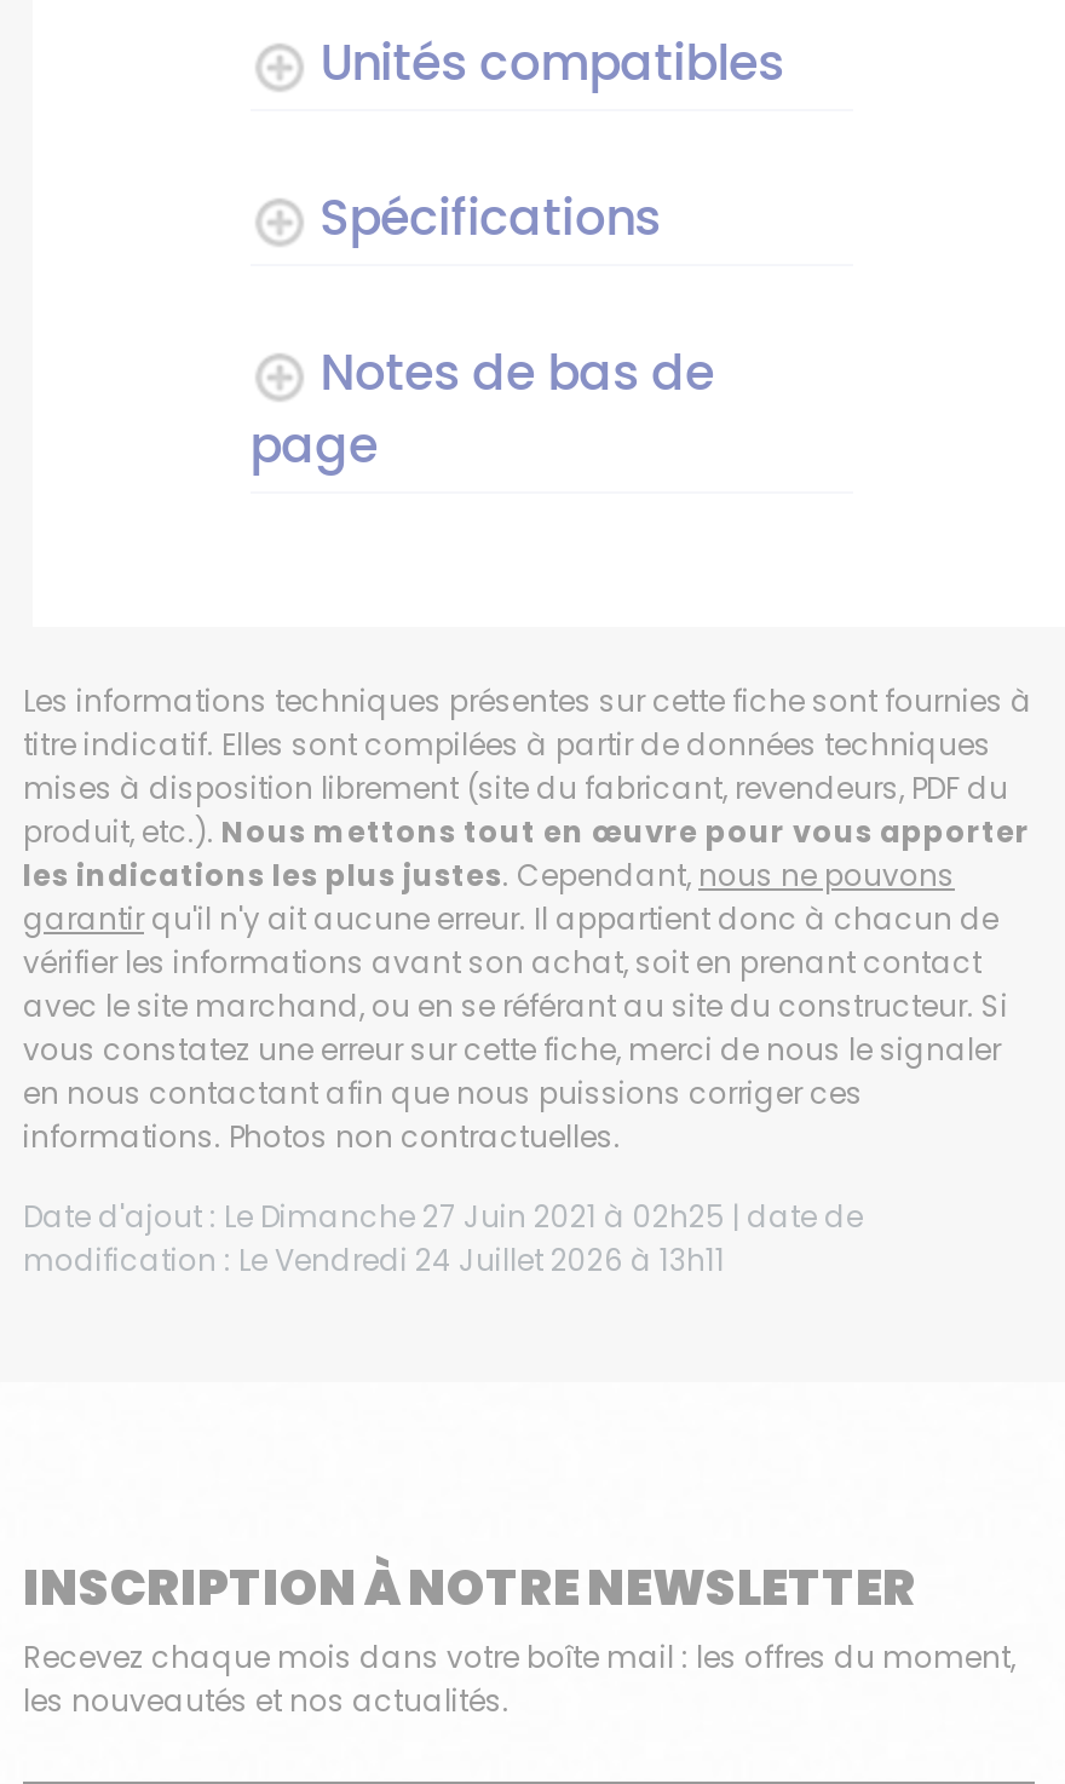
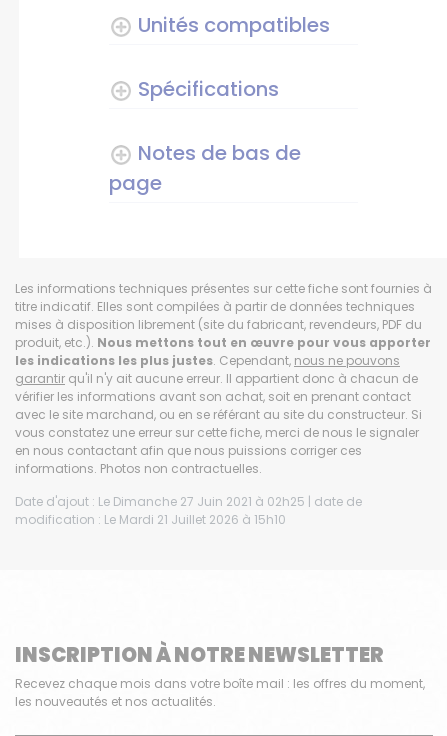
- modification : Le Vendredi 24 Juillet 2026 à 13h11
+ modification : Le Mardi 21 Juillet 2026 à 15h10
